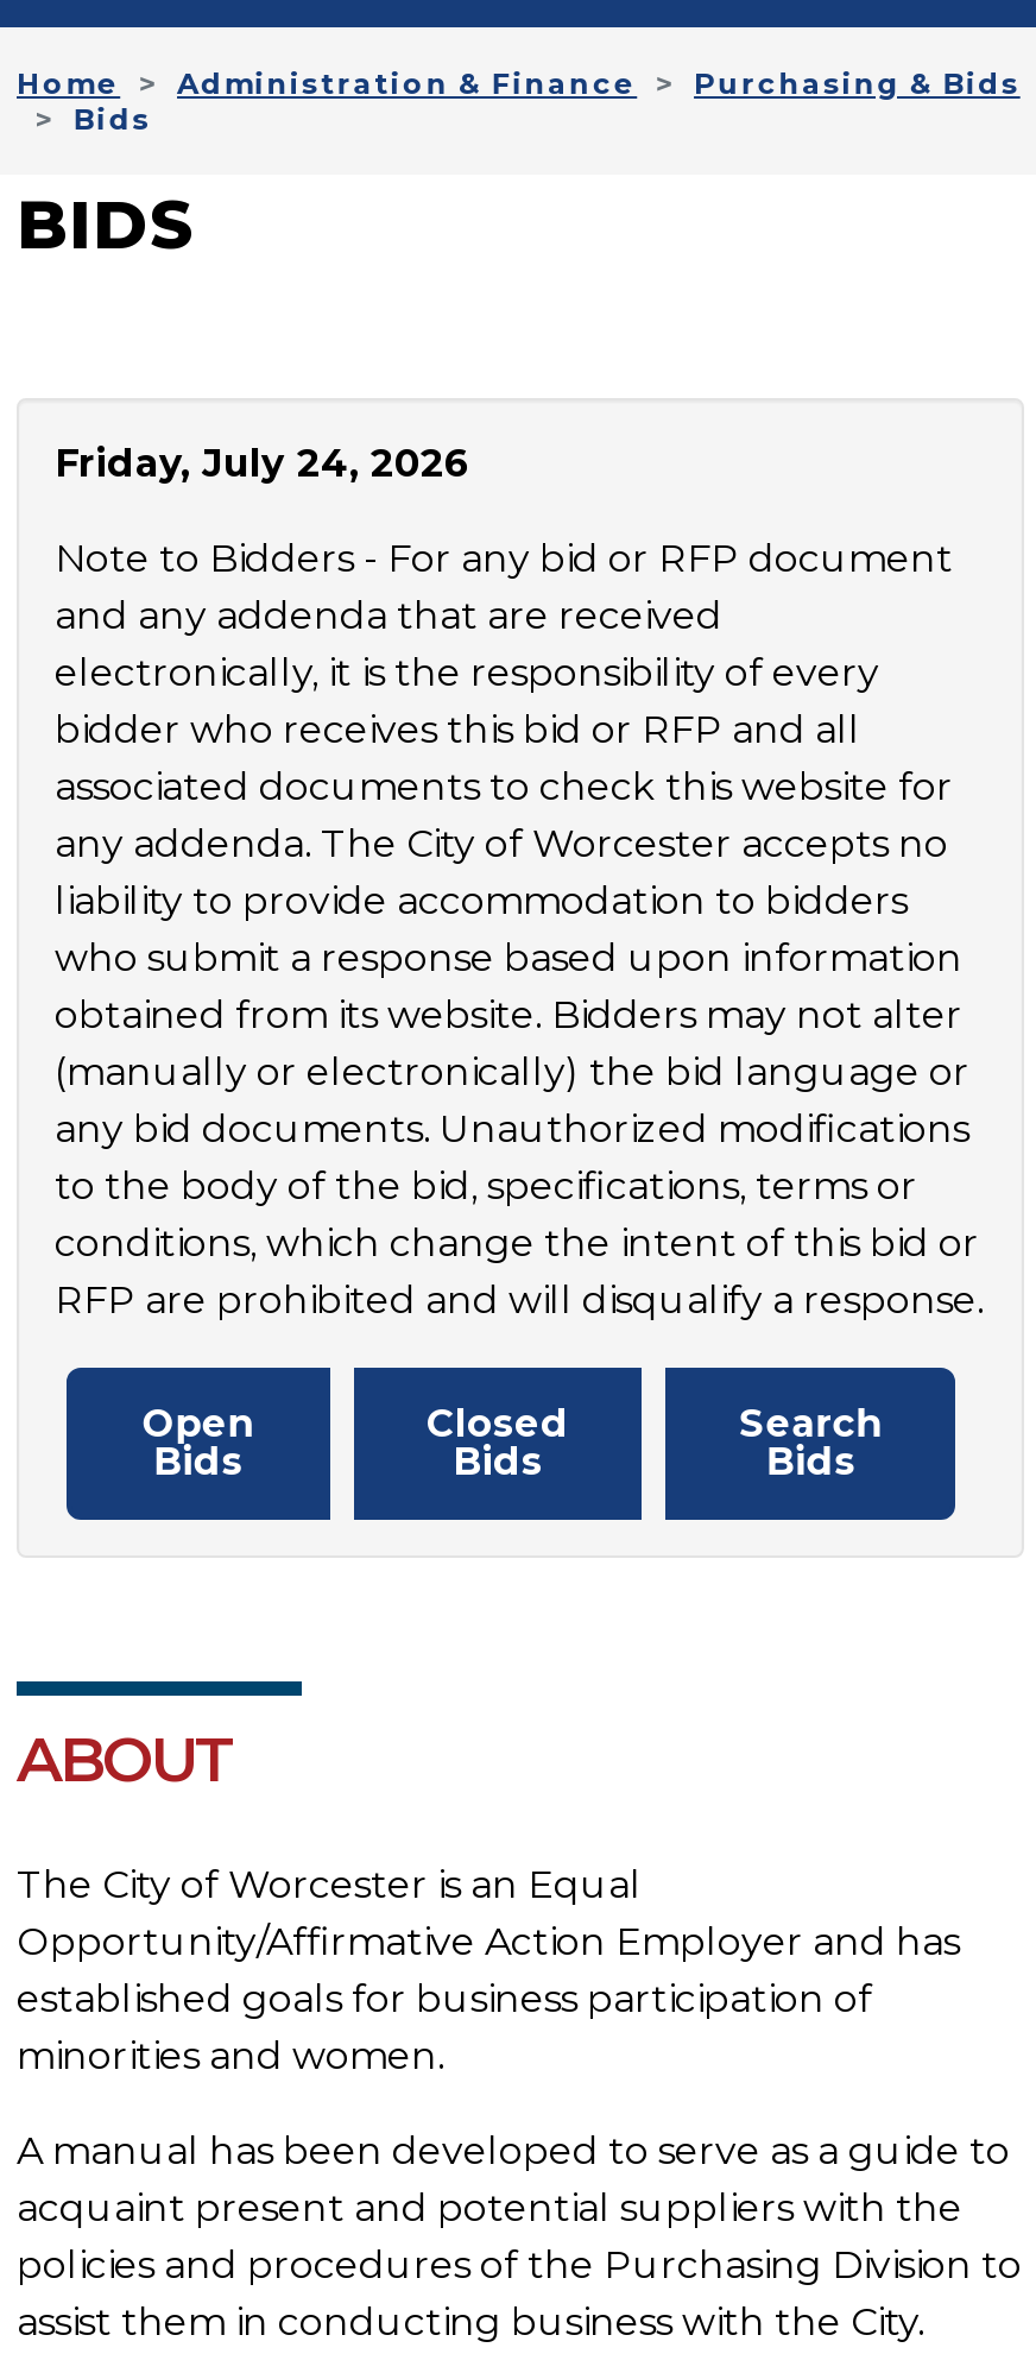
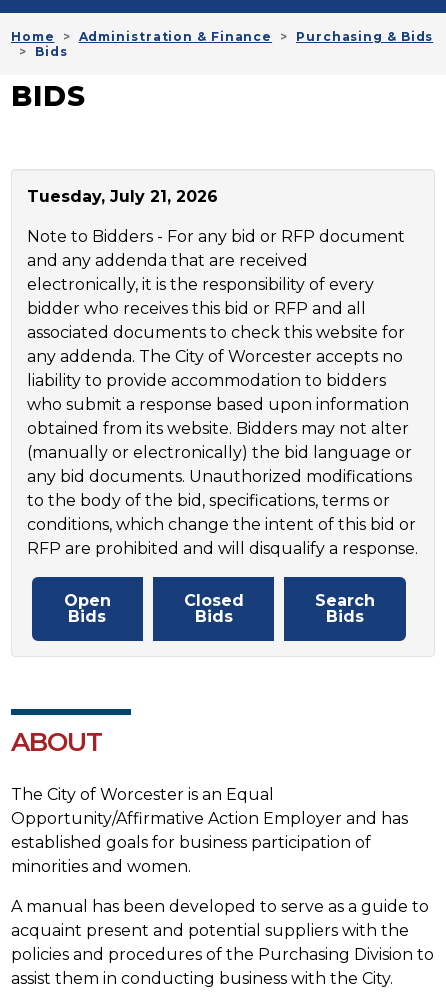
- Friday, July 24, 2026
+ Tuesday, July 21, 2026
